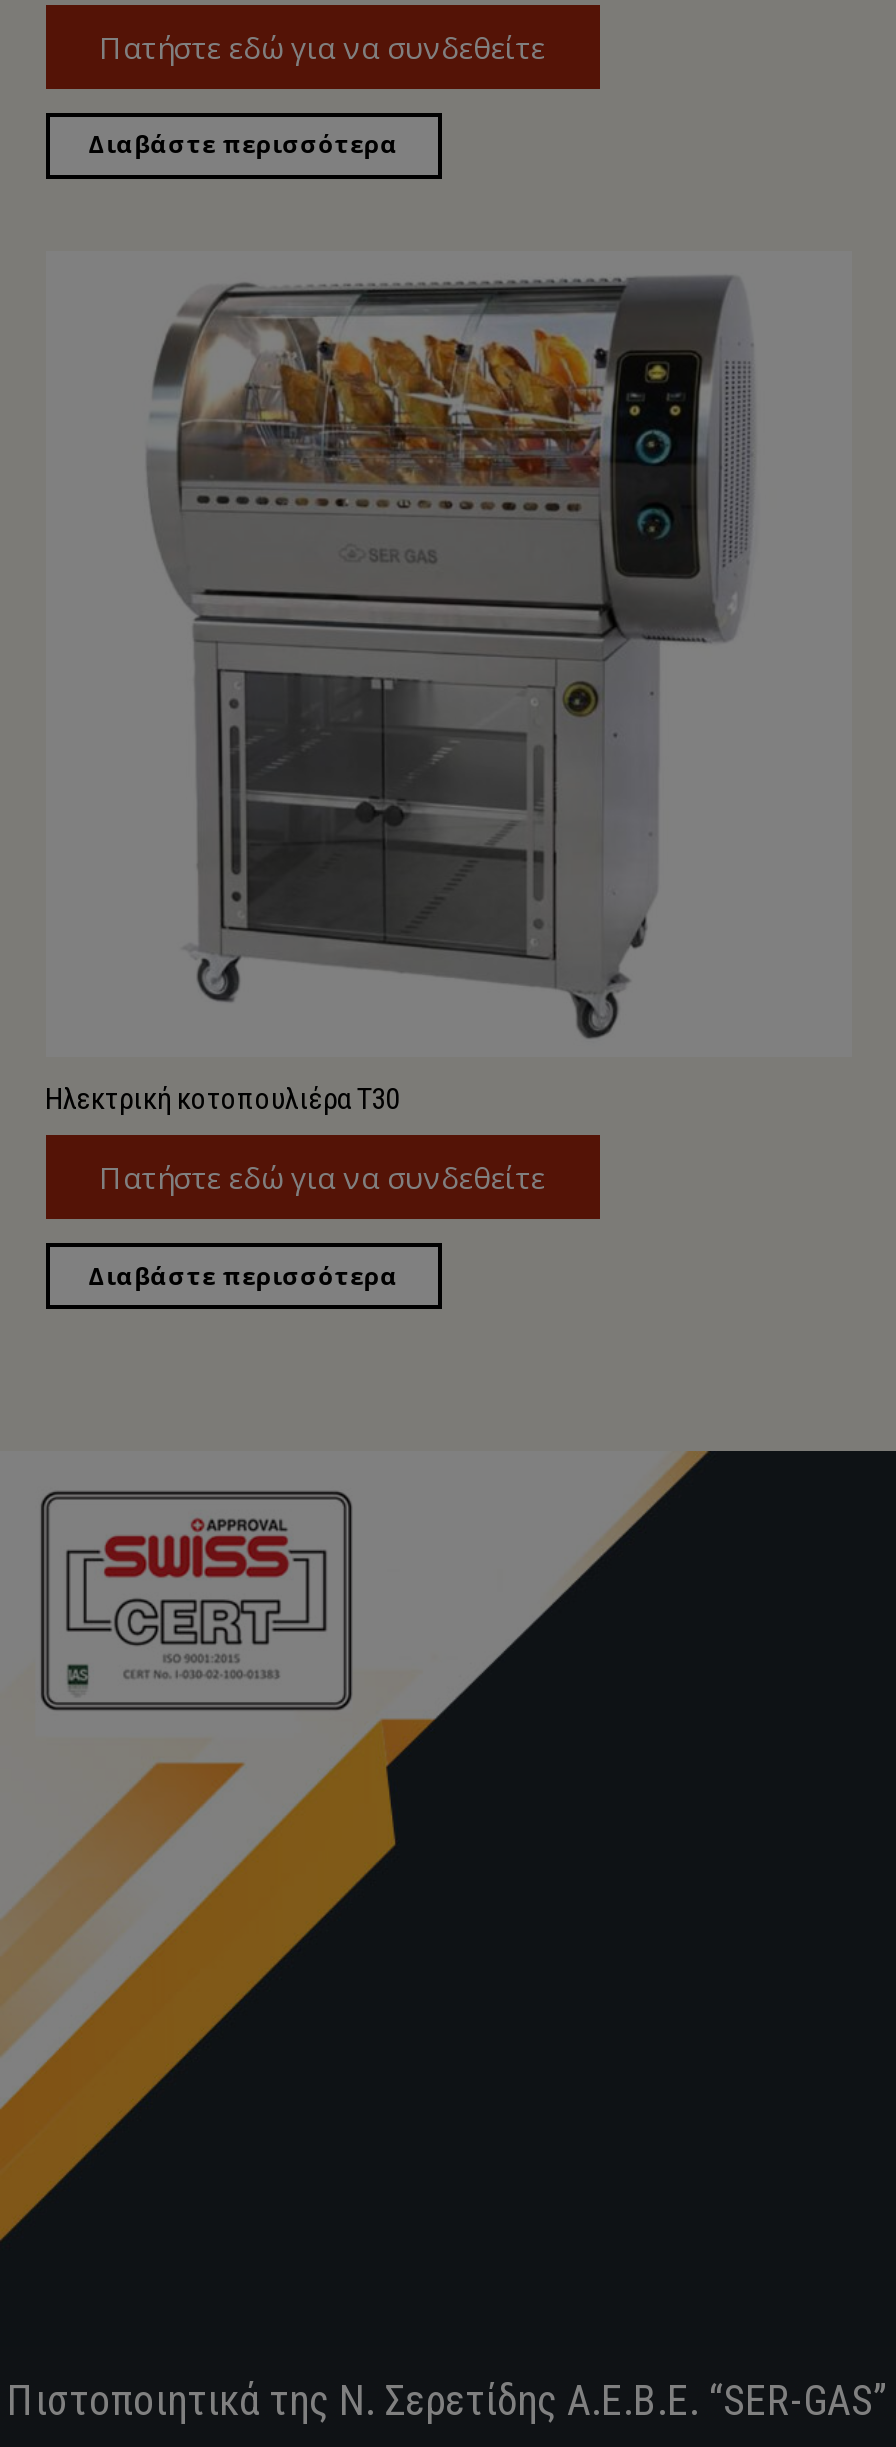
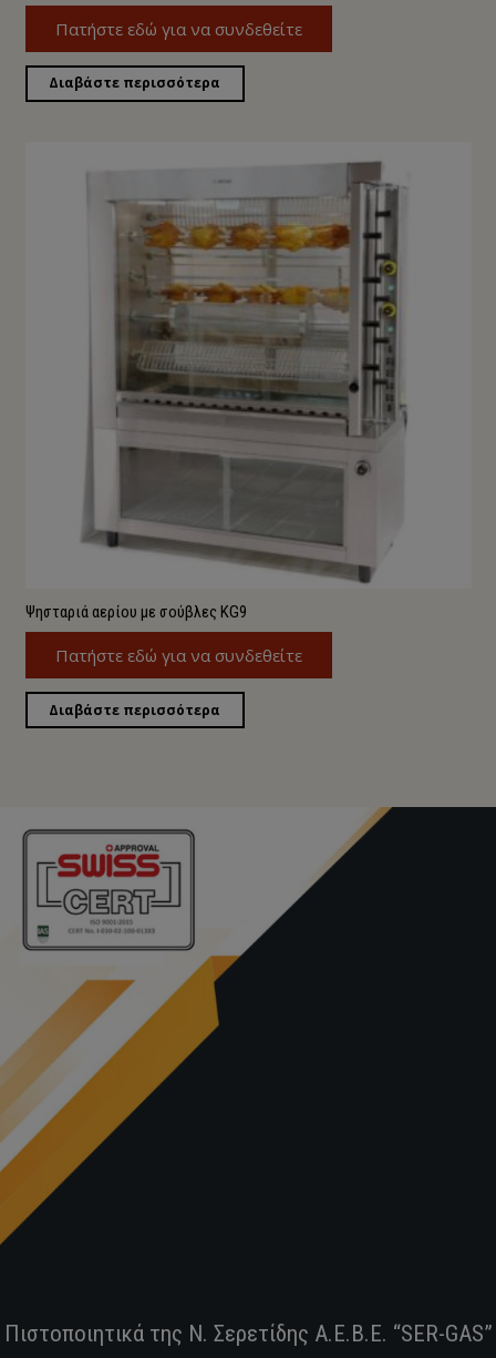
- [image]
- Ηλεκτρική κοτοπουλιέρα Τ30
+ [image]
+ Ψησταριά αερίου με σούβλες KG9
